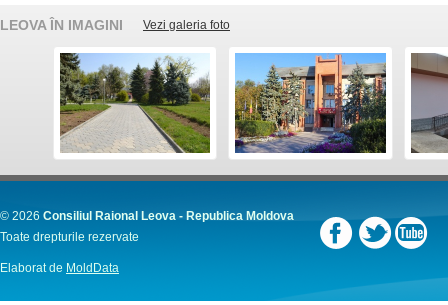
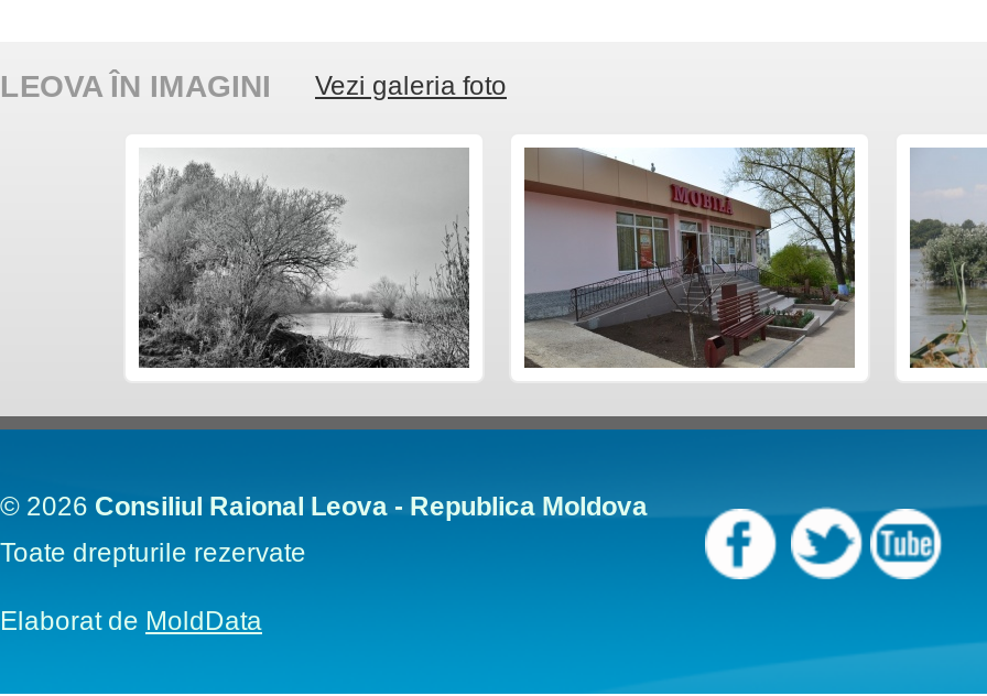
- [image]
+ [image]

- [image]
+ [image]

- [image]
+ [image]
